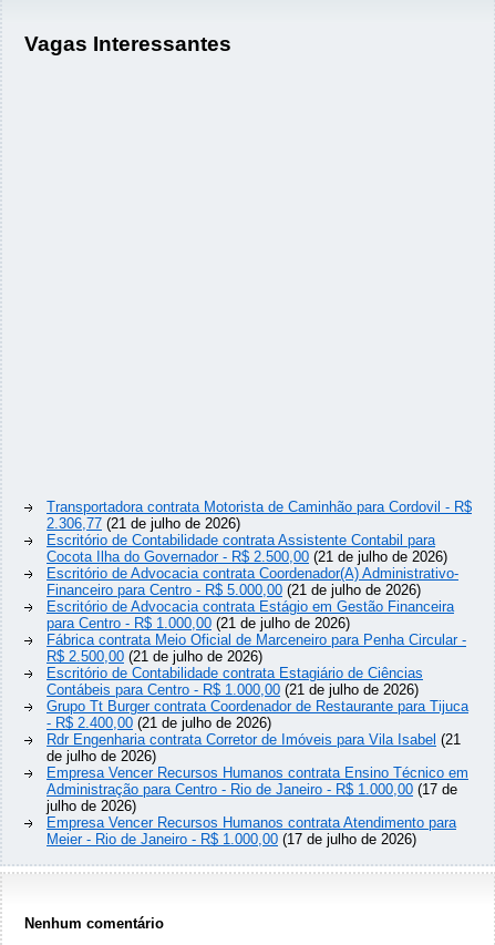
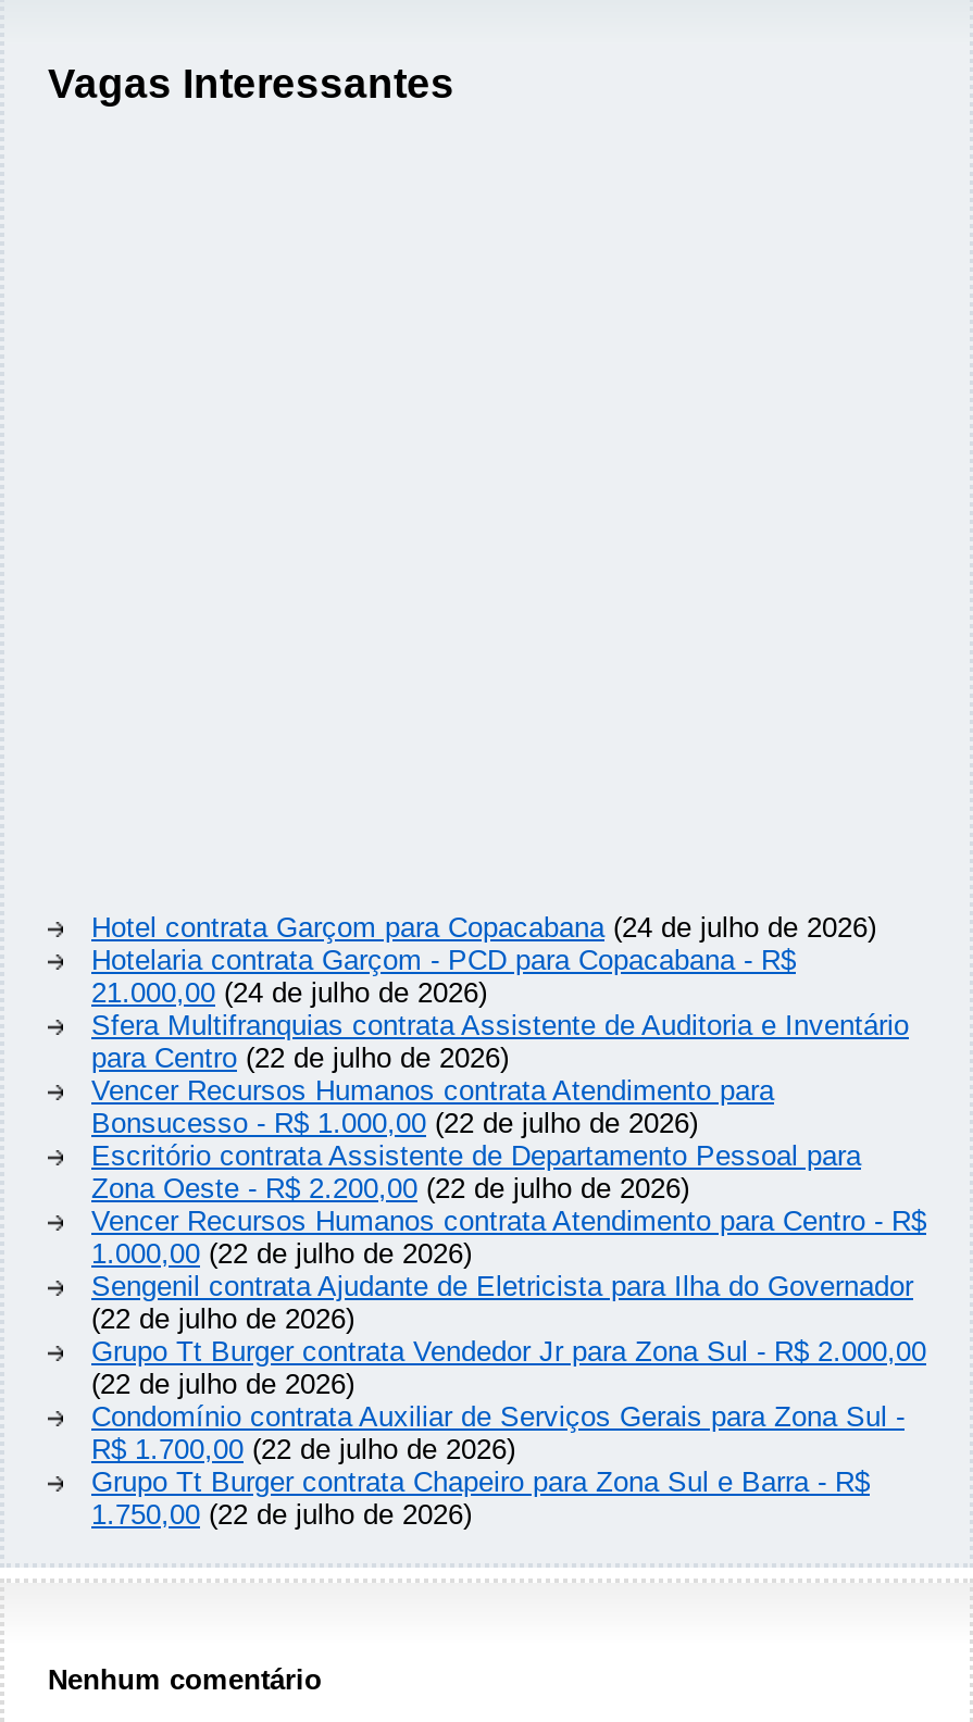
- Transportadora contrata Motorista de Caminhão para Cordovil - R$
- 2.306,77 (21 de julho de 2026)
- Escritório de Contabilidade contrata Assistente Contabil para
- Cocota Ilha do Governador - R$ 2.500,00 (21 de julho de 2026)
- Escritório de Advocacia contrata Coordenador(A) Administrativo-
- Financeiro para Centro - R$ 5.000,00 (21 de julho de 2026)
- Escritório de Advocacia contrata Estágio em Gestão Financeira
- para Centro - R$ 1.000,00 (21 de julho de 2026)
- Fábrica contrata Meio Oficial de Marceneiro para Penha Circular -
- R$ 2.500,00 (21 de julho de 2026)
- Escritório de Contabilidade contrata Estagiário de Ciências
- Contábeis para Centro - R$ 1.000,00 (21 de julho de 2026)
- Grupo Tt Burger contrata Coordenador de Restaurante para Tijuca
- - R$ 2.400,00 (21 de julho de 2026)
- Rdr Engenharia contrata Corretor de Imóveis para Vila Isabel (21
- de julho de 2026)
- Empresa Vencer Recursos Humanos contrata Ensino Técnico em
- Administração para Centro - Rio de Janeiro - R$ 1.000,00 (17 de
- julho de 2026)
- Empresa Vencer Recursos Humanos contrata Atendimento para
- Meier - Rio de Janeiro - R$ 1.000,00 (17 de julho de 2026)
+ Hotel contrata Garçom para Copacabana (24 de julho de 2026)
+ Hotelaria contrata Garçom - PCD para Copacabana - R$
+ 21.000,00 (24 de julho de 2026)
+ Sfera Multifranquias contrata Assistente de Auditoria e Inventário
+ para Centro (22 de julho de 2026)
+ Vencer Recursos Humanos contrata Atendimento para
+ Bonsucesso - R$ 1.000,00 (22 de julho de 2026)
+ Escritório contrata Assistente de Departamento Pessoal para
+ Zona Oeste - R$ 2.200,00 (22 de julho de 2026)
+ Vencer Recursos Humanos contrata Atendimento para Centro - R$
+ 1.000,00 (22 de julho de 2026)
+ Sengenil contrata Ajudante de Eletricista para Ilha do Governador
+ (22 de julho de 2026)
+ Grupo Tt Burger contrata Vendedor Jr para Zona Sul - R$ 2.000,00
+ (22 de julho de 2026)
+ Condomínio contrata Auxiliar de Serviços Gerais para Zona Sul -
+ R$ 1.700,00 (22 de julho de 2026)
+ Grupo Tt Burger contrata Chapeiro para Zona Sul e Barra - R$
+ 1.750,00 (22 de julho de 2026)
